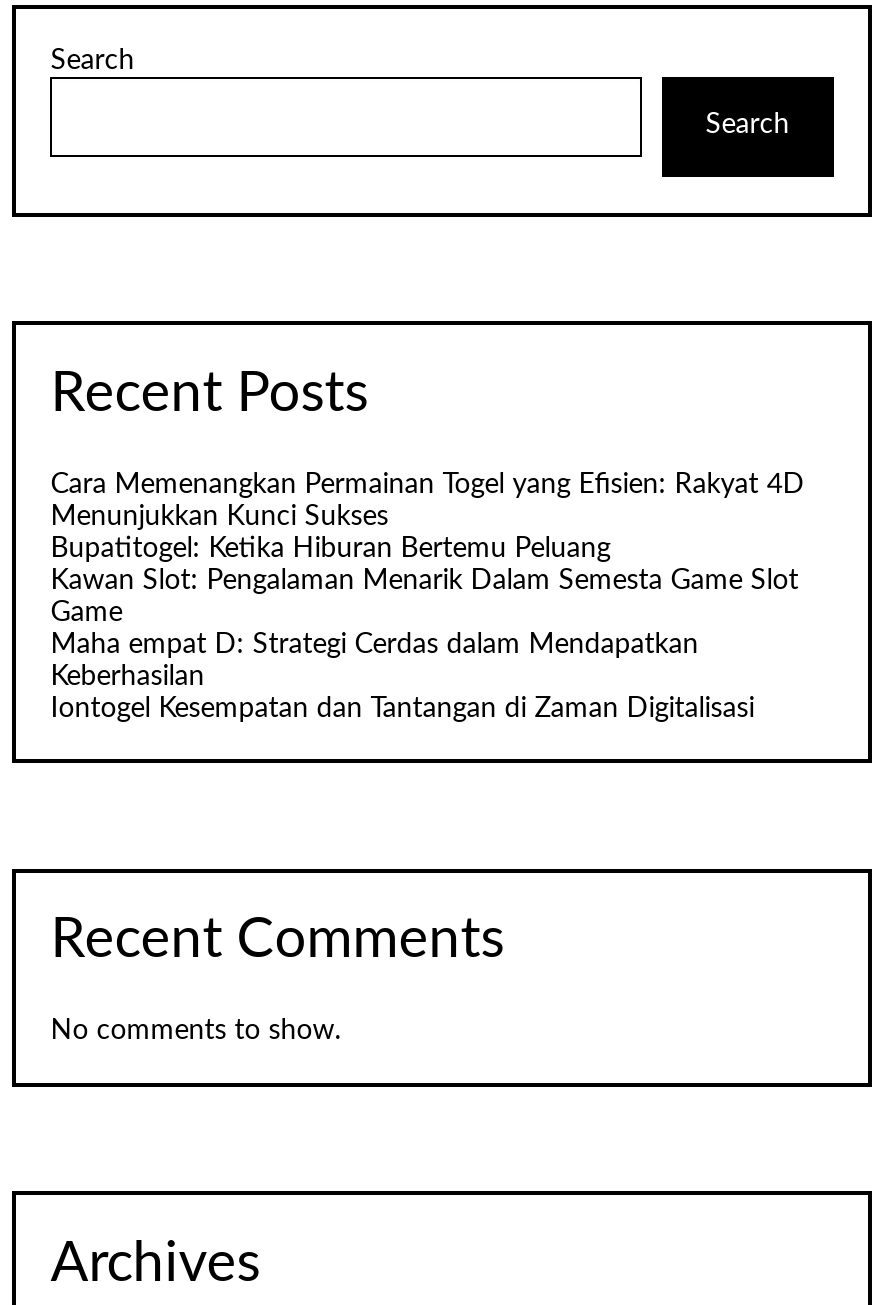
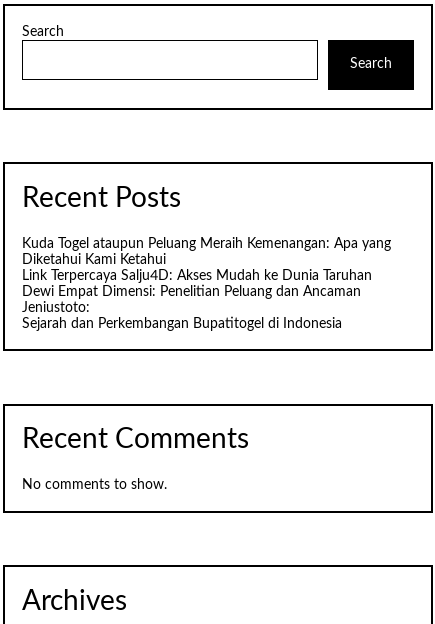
- Cara Memenangkan Permainan Togel yang Efisien: Rakyat 4D
- Menunjukkan Kunci Sukses
- Bupatitogel: Ketika Hiburan Bertemu Peluang
- Kawan Slot: Pengalaman Menarik Dalam Semesta Game Slot
- Game
- Maha empat D: Strategi Cerdas dalam Mendapatkan
- Keberhasilan
- Iontogel Kesempatan dan Tantangan di Zaman Digitalisasi
+ Kuda Togel ataupun Peluang Meraih Kemenangan: Apa yang
+ Diketahui Kami Ketahui
+ Link Terpercaya Salju4D: Akses Mudah ke Dunia Taruhan
+ Dewi Empat Dimensi: Penelitian Peluang dan Ancaman
+ Jeniustoto:
+ Sejarah dan Perkembangan Bupatitogel di Indonesia
